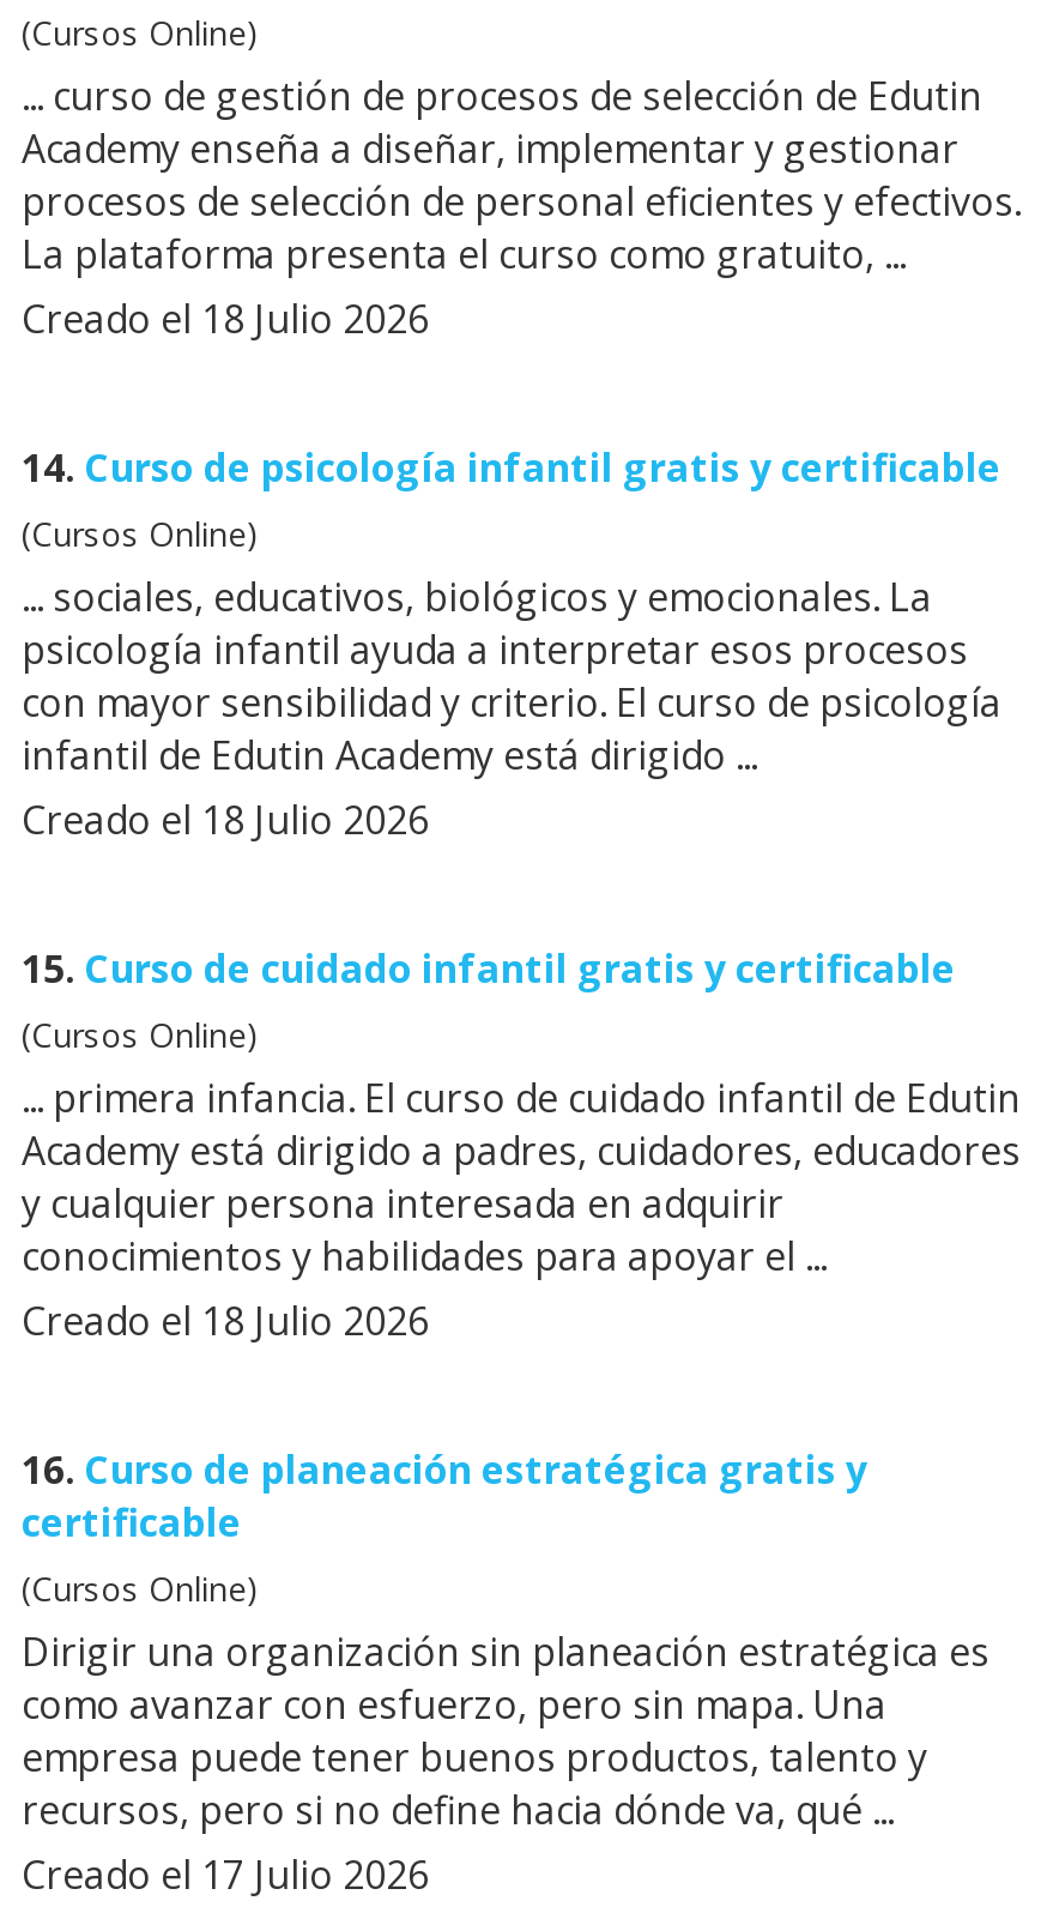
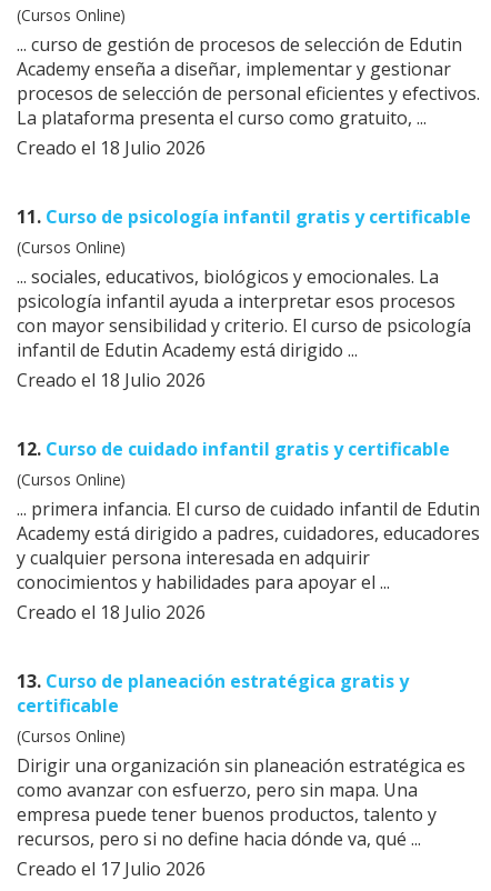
- 14. Curso de psicología infantil gratis y certificable
+ 11. Curso de psicología infantil gratis y certificable

- 15. Curso de cuidado infantil gratis y certificable
+ 12. Curso de cuidado infantil gratis y certificable

- 16. Curso de planeación estratégica gratis y
+ 13. Curso de planeación estratégica gratis y
